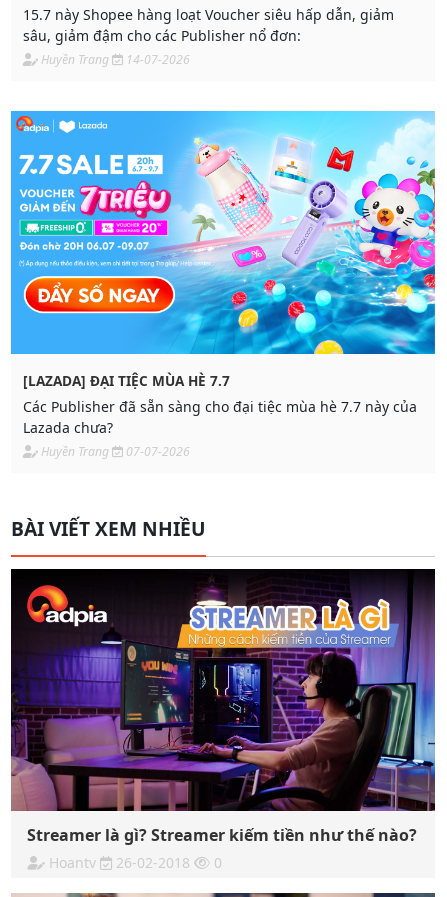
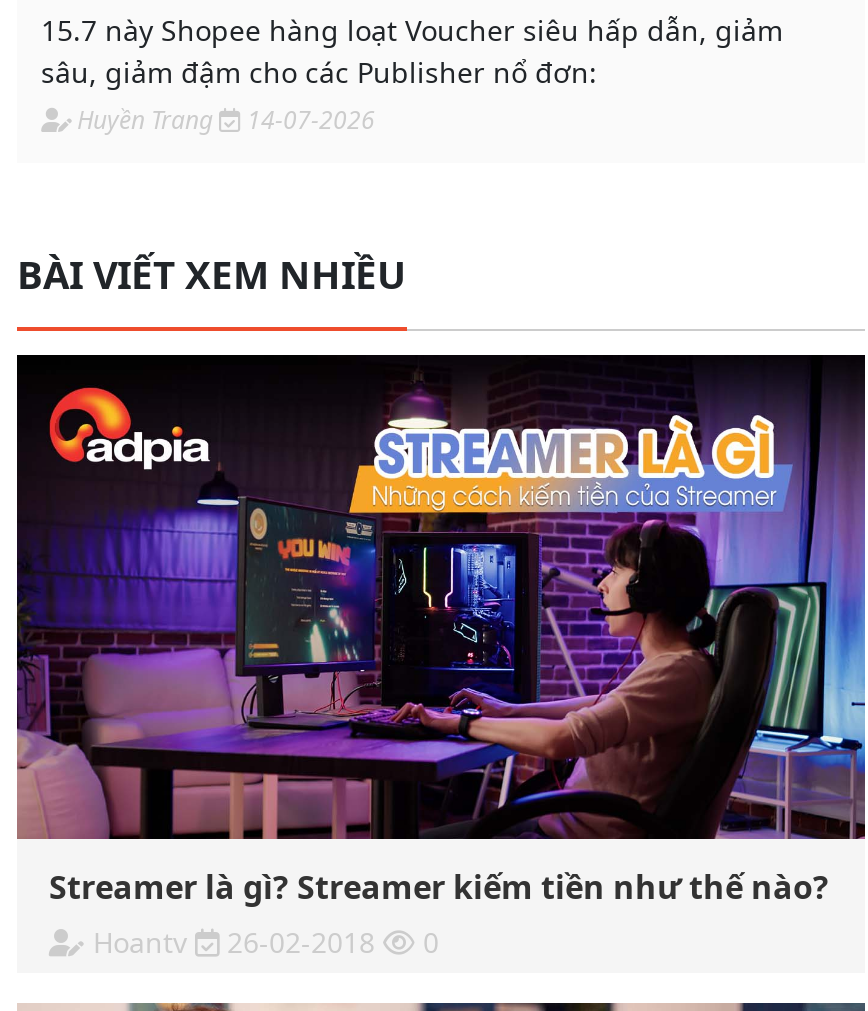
- [image]
- [LAZADA] ĐẠI TIỆC MÙA HÈ 7.7
- Các Publisher đã sẵn sàng cho đại tiệc mùa hè 7.7 này của
- Lazada chưa?
- Huyền Trang
- 07-07-2026
